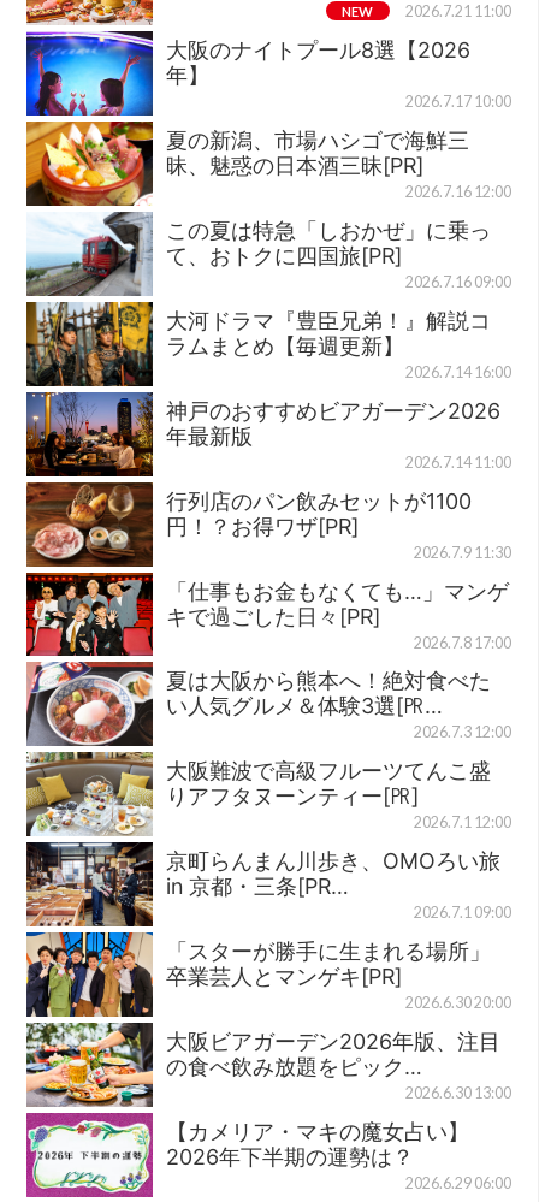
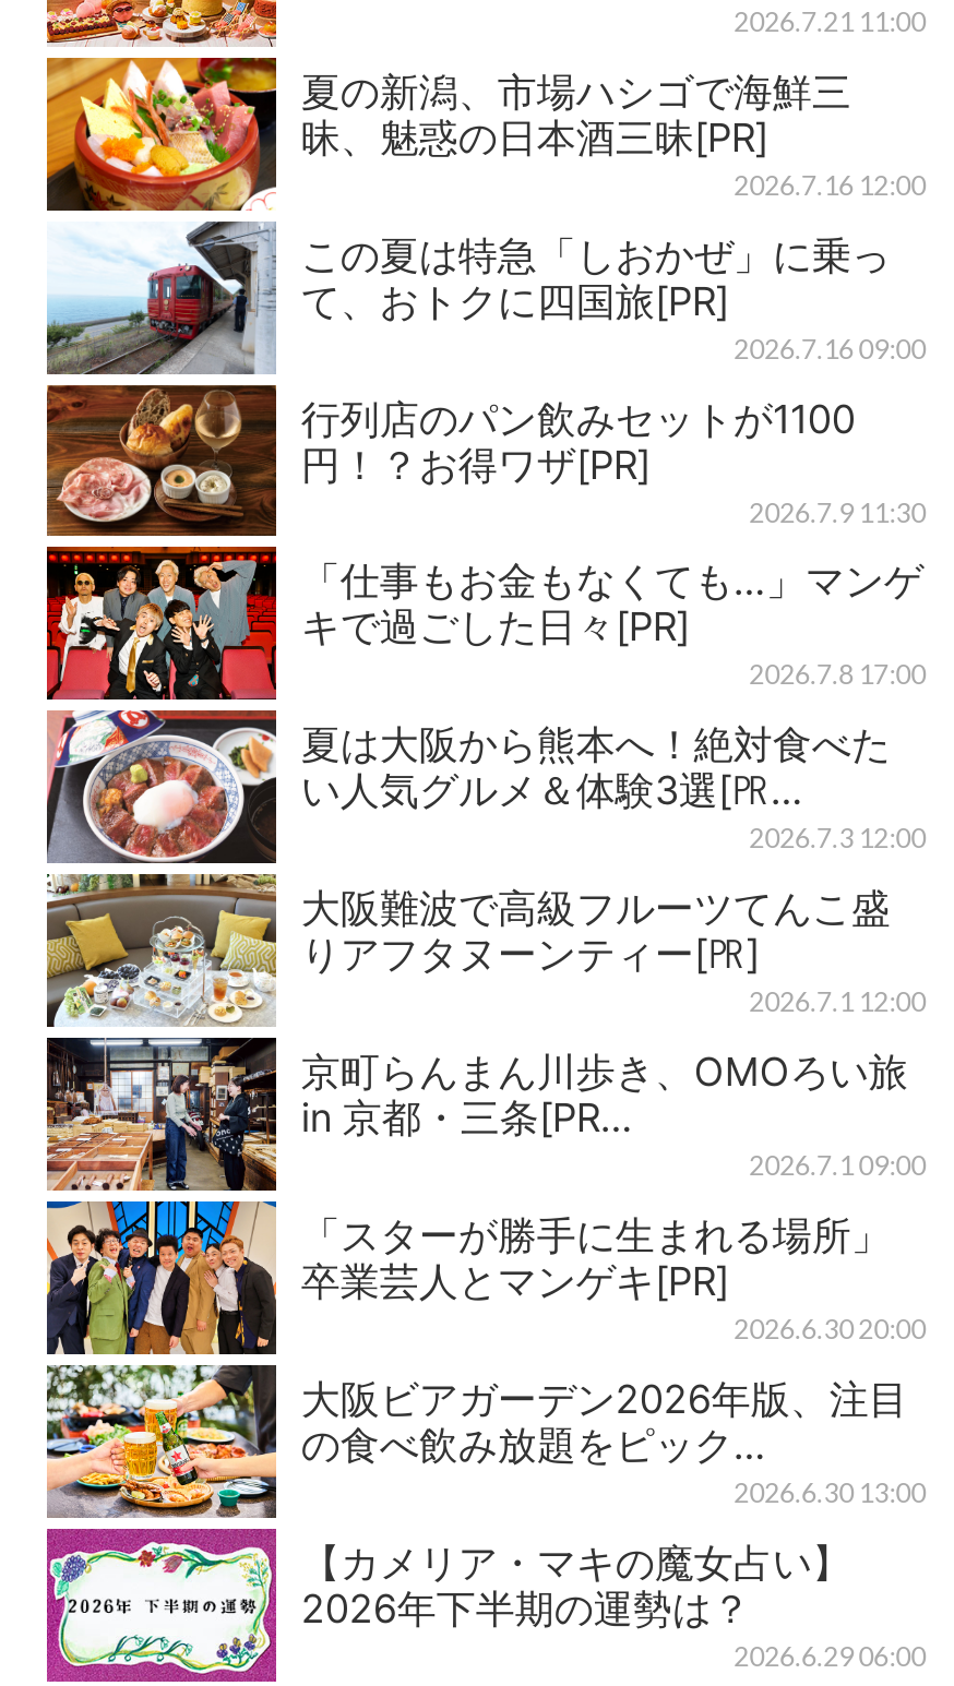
- NEW

- [image]
- 大阪のナイトプール8選【2026
- 年】
- 2026.7.17 10:00

- [image]
- 大河ドラマ『豊臣兄弟！』解説コ
- ラムまとめ【毎週更新】
- 2026.7.14 16:00
- 神戸のおすすめビアガーデン2026
- 年最新版
- 2026.7.14 11:00
